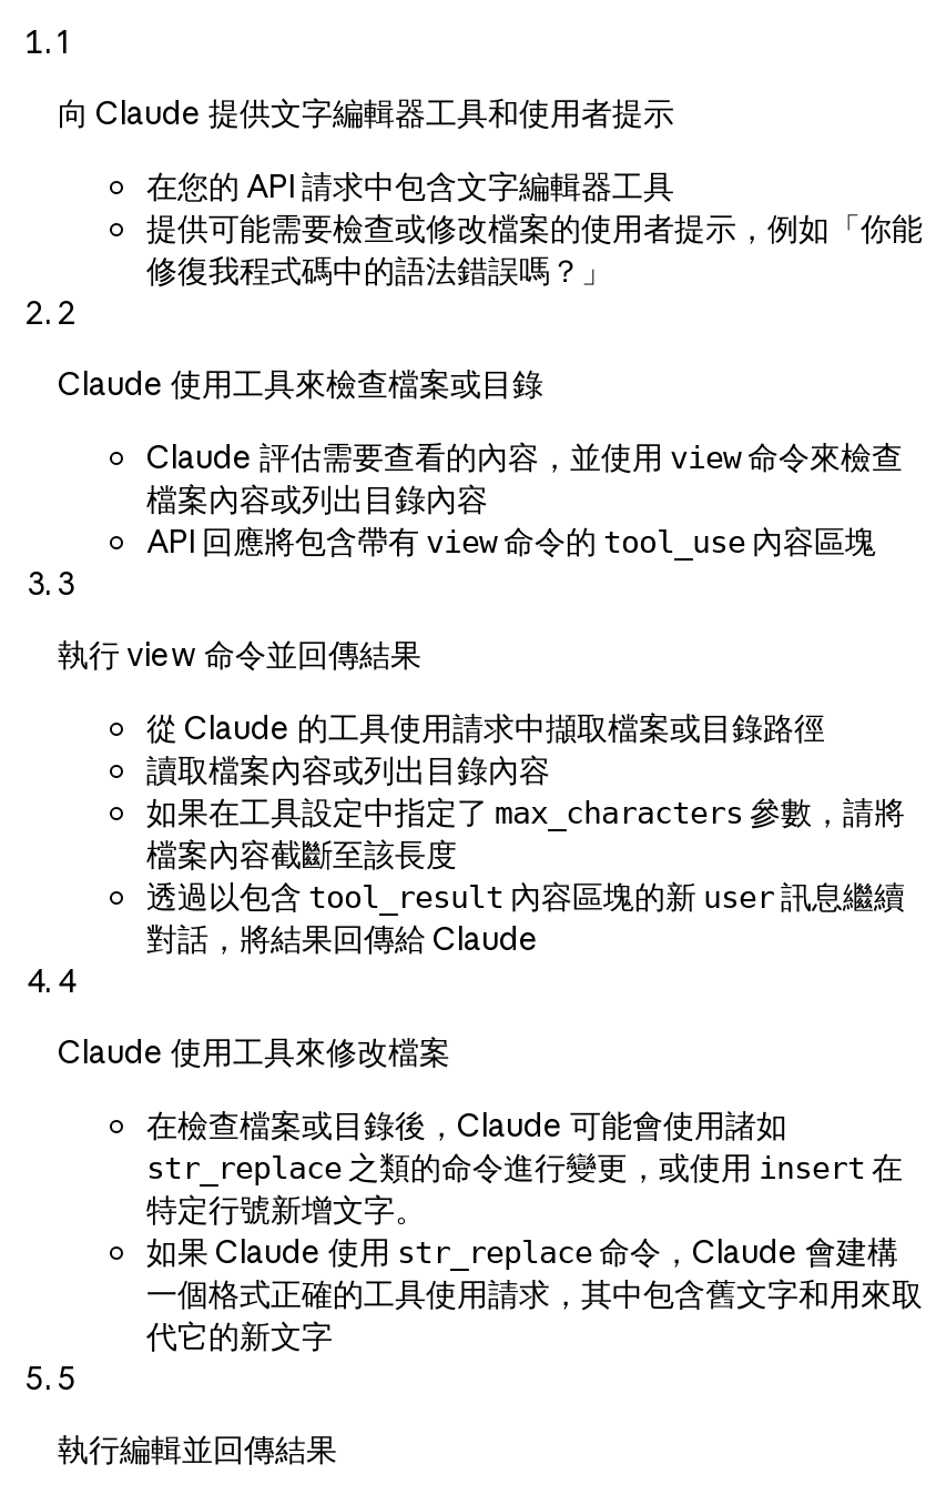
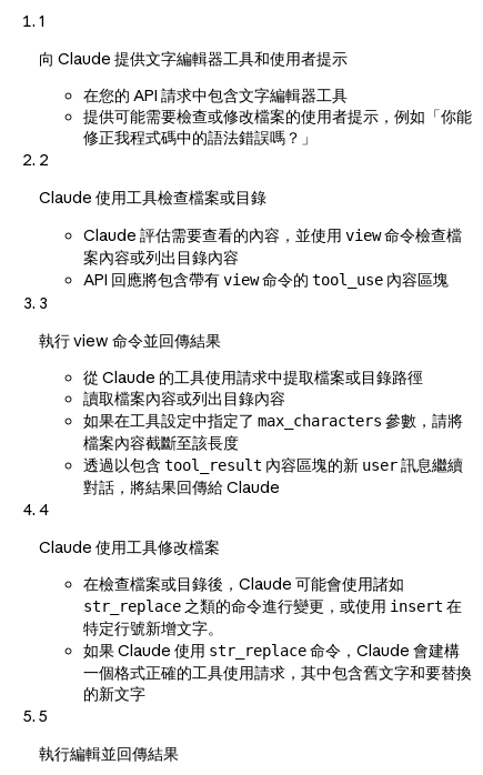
- 修復我程式碼中的語法錯誤嗎？」
+ 修正我程式碼中的語法錯誤嗎？」

- Claude 使用工具來檢查檔案或目錄
+ Claude 使用工具檢查檔案或目錄

- Claude 評估需要查看的內容，並使用view命令來檢查
- 檔案內容或列出目錄內容
+ Claude 評估需要查看的內容，並使用view命令檢查檔
+ 案內容或列出目錄內容

- 從 Claude 的工具使用請求中擷取檔案或目錄路徑
+ 從 Claude 的工具使用請求中提取檔案或目錄路徑

- Claude 使用工具來修改檔案
+ Claude 使用工具修改檔案

- 一個格式正確的工具使用請求，其中包含舊文字和用來取
- 代它的新文字
+ 一個格式正確的工具使用請求，其中包含舊文字和要替換
+ 的新文字
